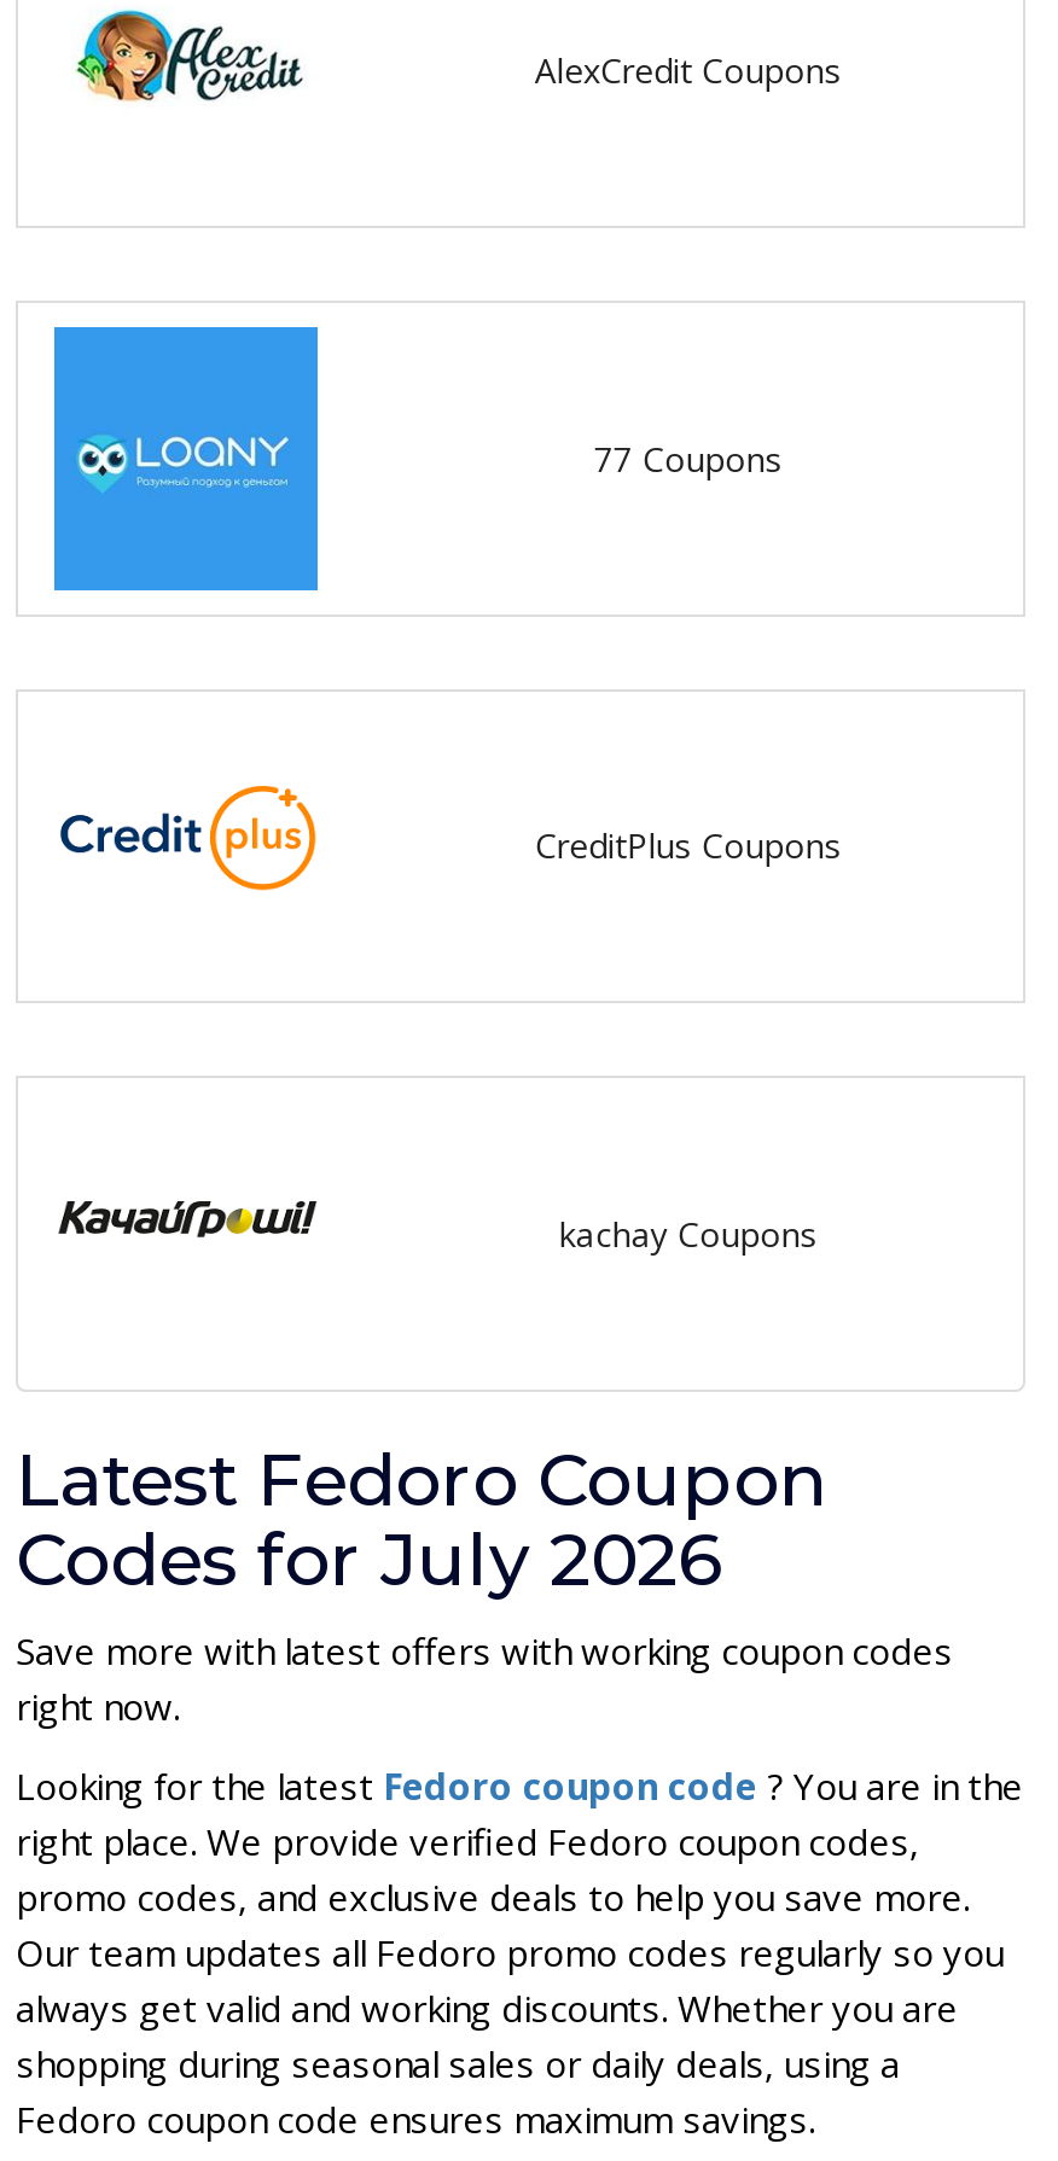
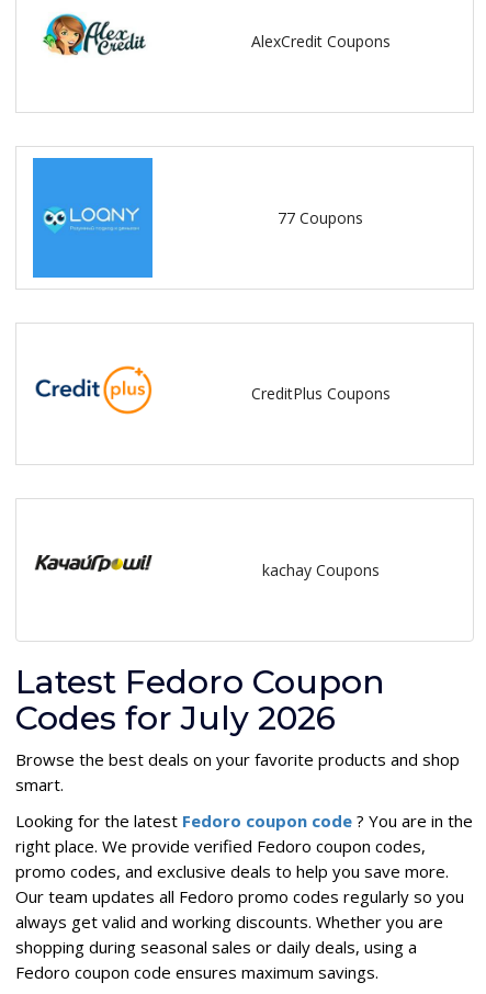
- Save more with latest offers with working coupon codes
- right now.
+ Browse the best deals on your favorite products and shop
+ smart.
